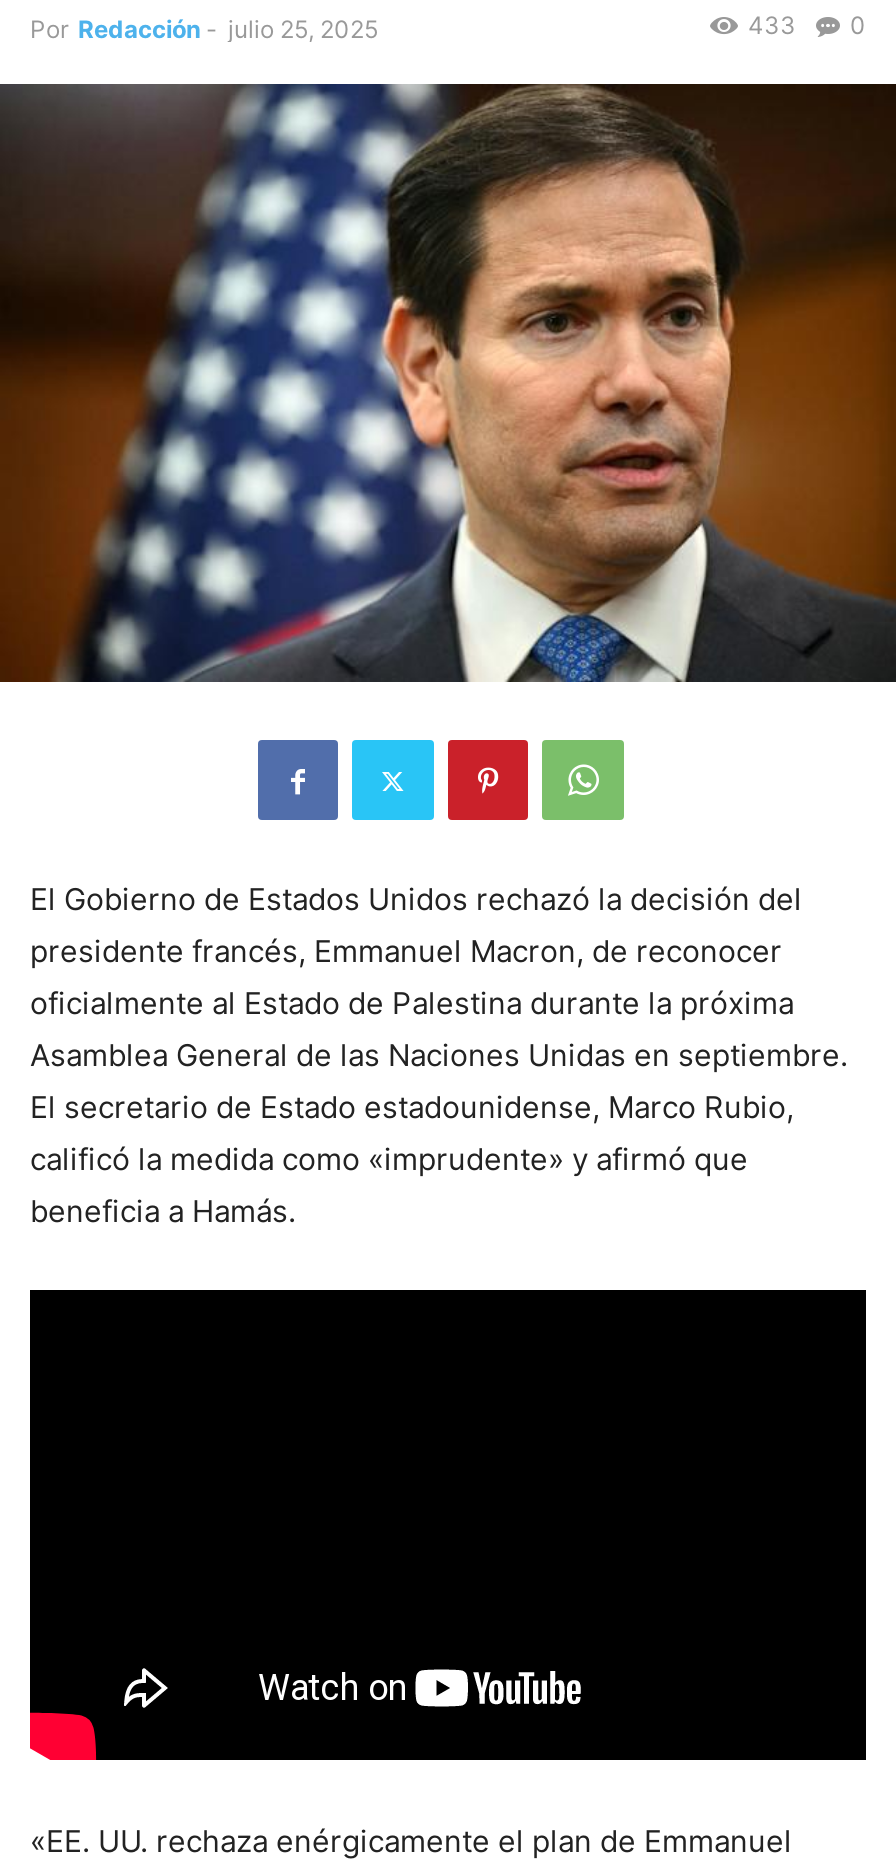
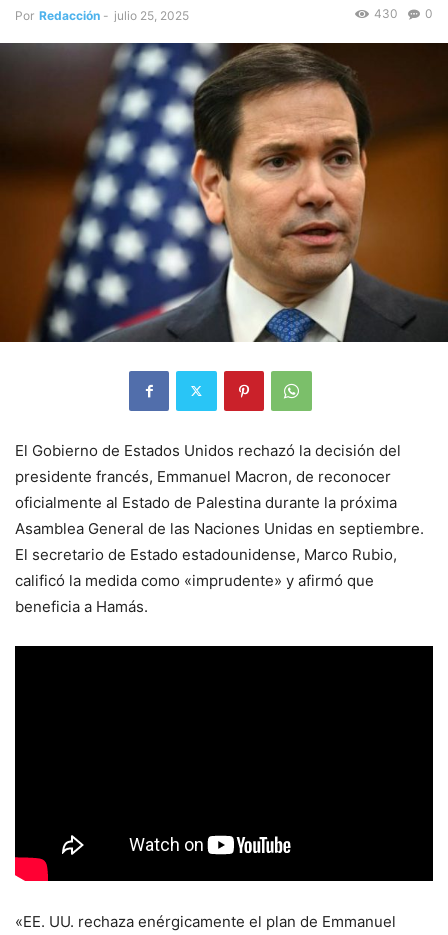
- 433 0
+ 430 0
